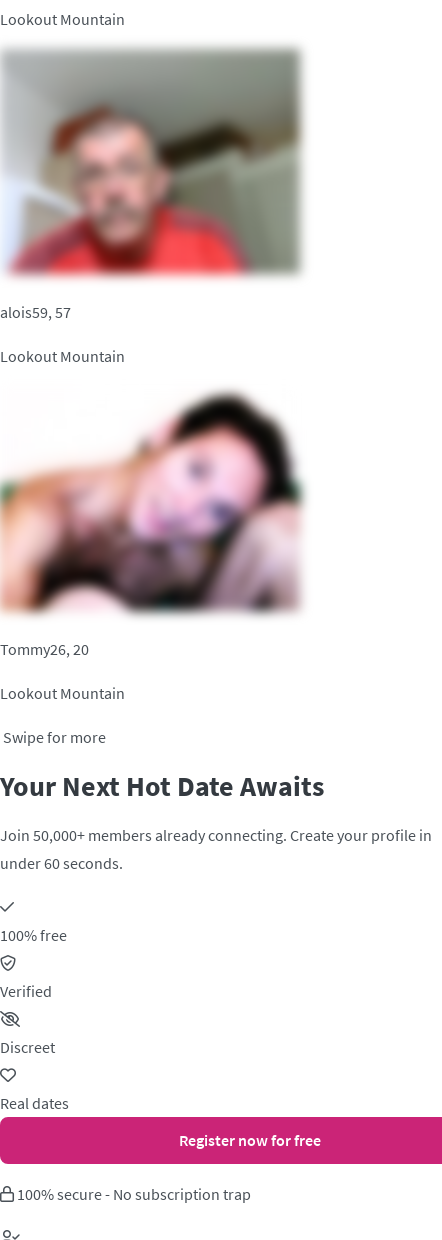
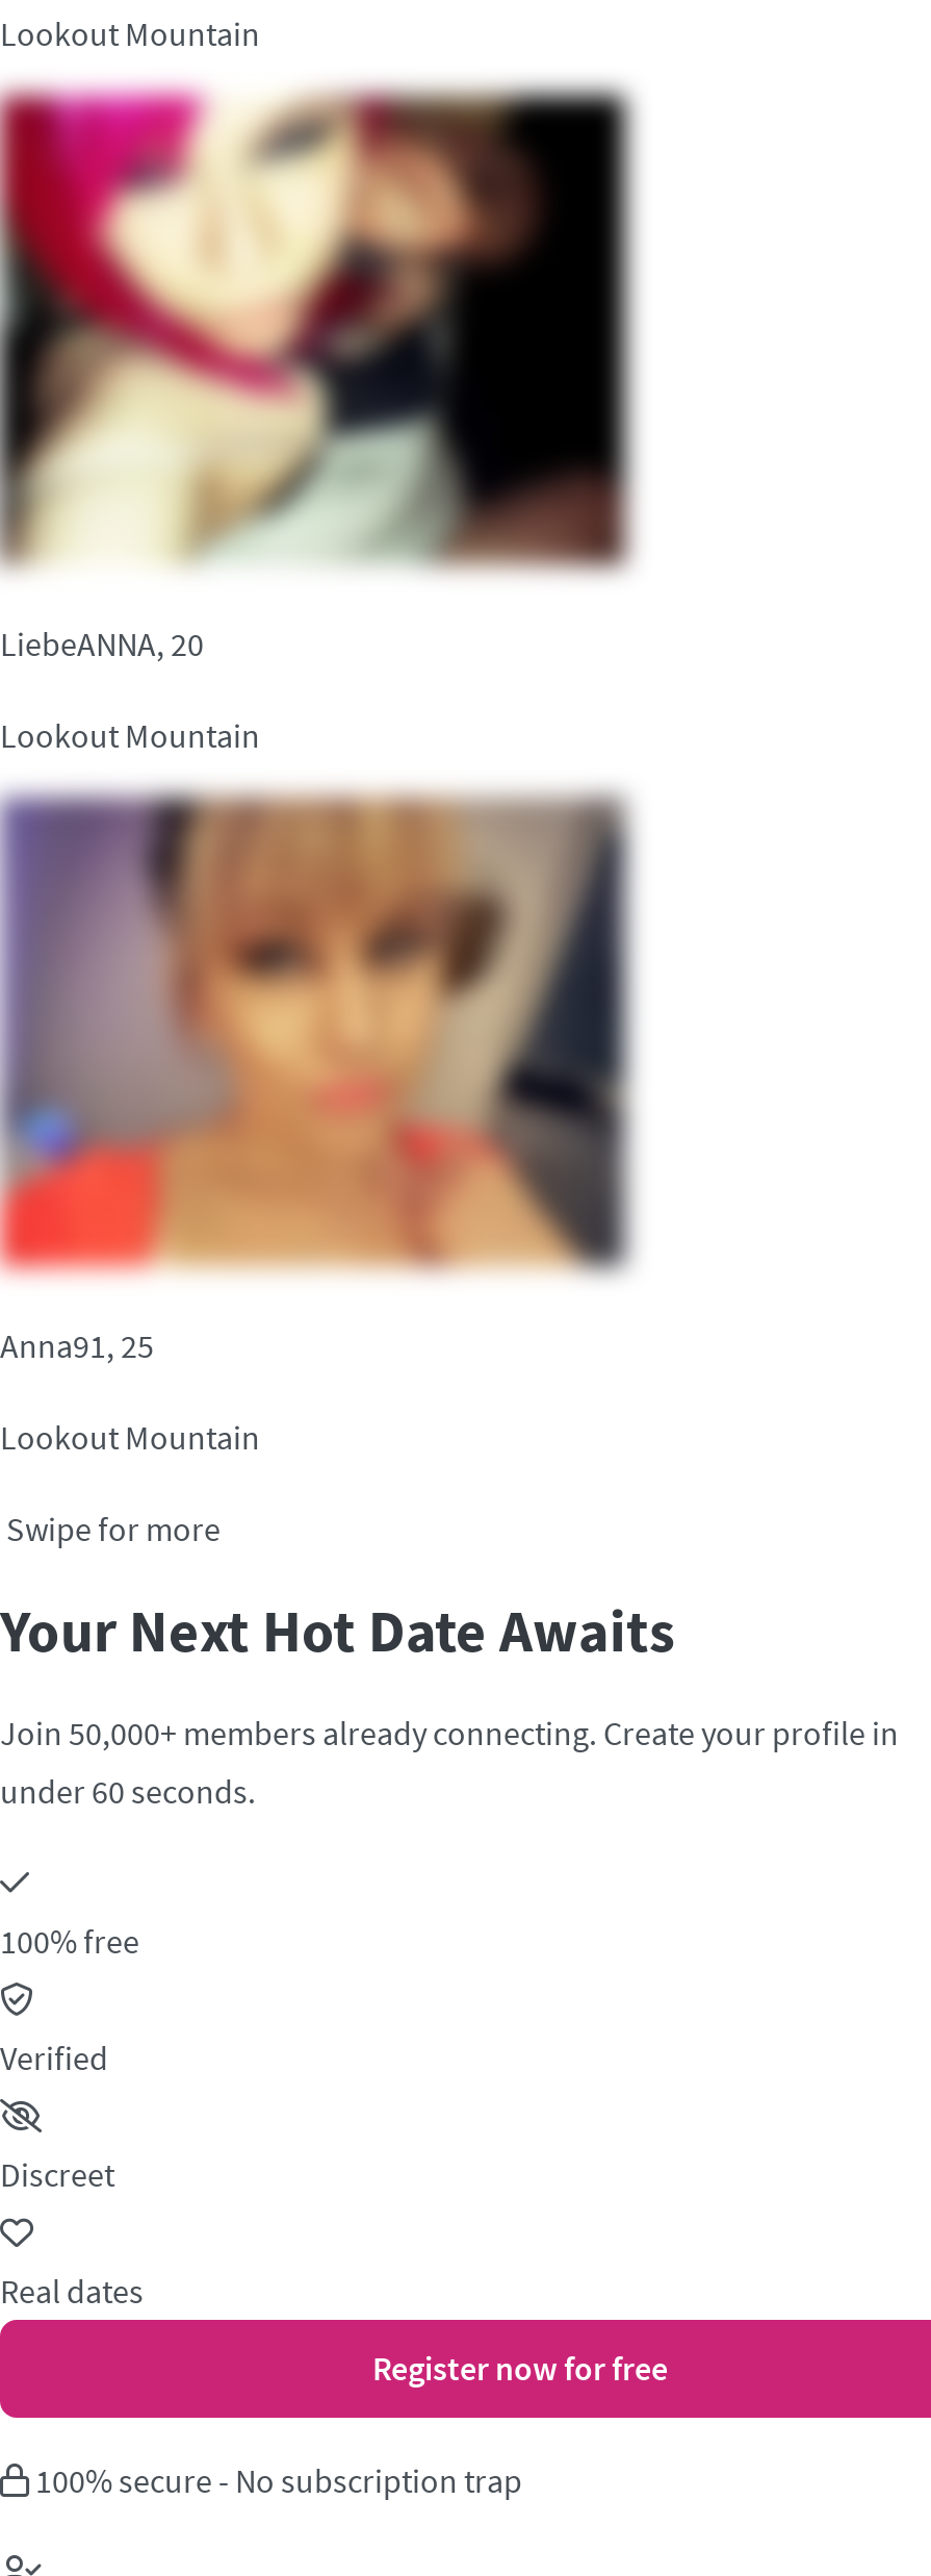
- [image]
- alois59, 57
+ [image]
+ LiebeANNA, 20

- [image]
- Tommy26, 20
+ [image]
+ Anna91, 25
